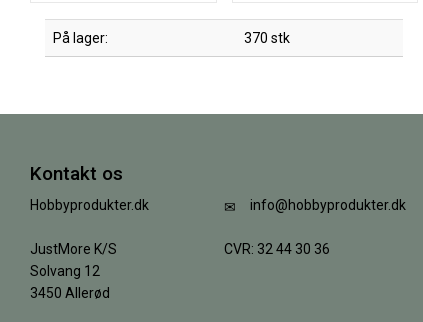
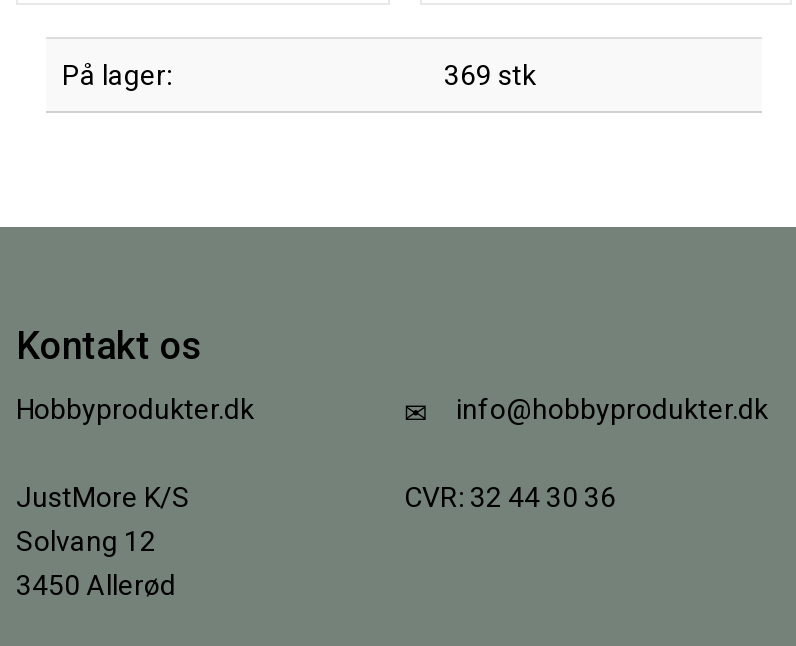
- 370 stk
+ 369 stk
